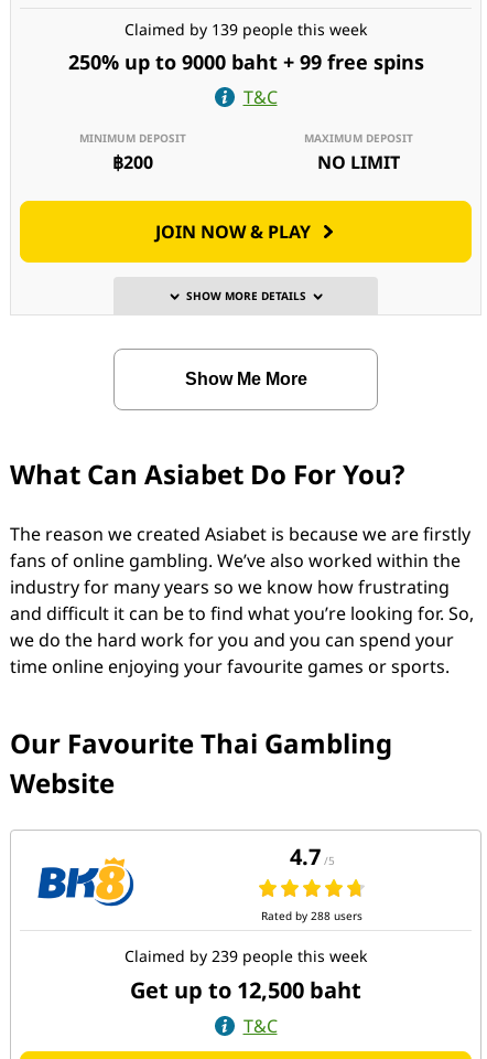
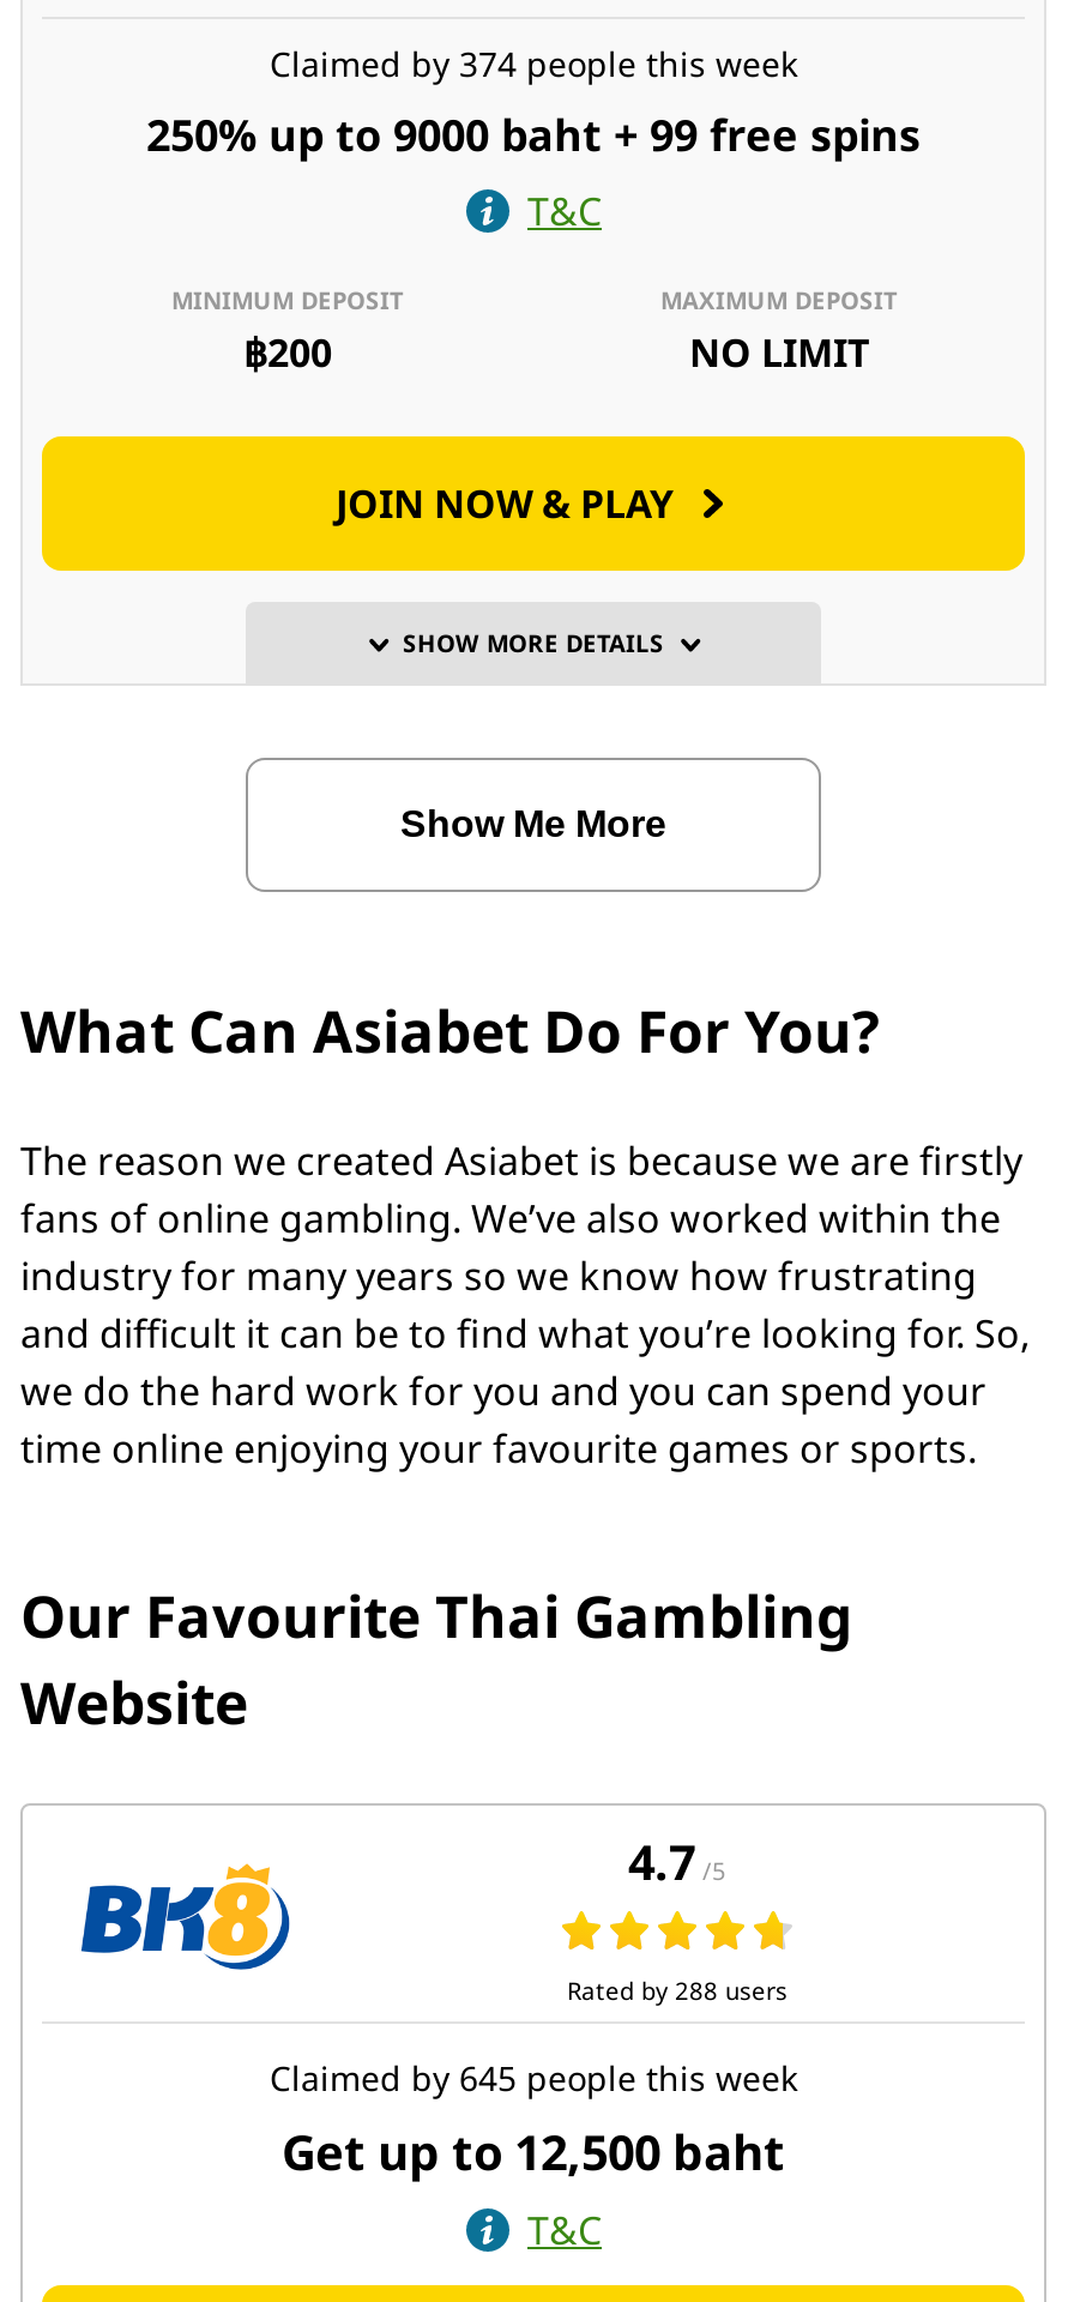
- Claimed by 139 people this week
+ Claimed by 374 people this week

- Claimed by 239 people this week
+ Claimed by 645 people this week
